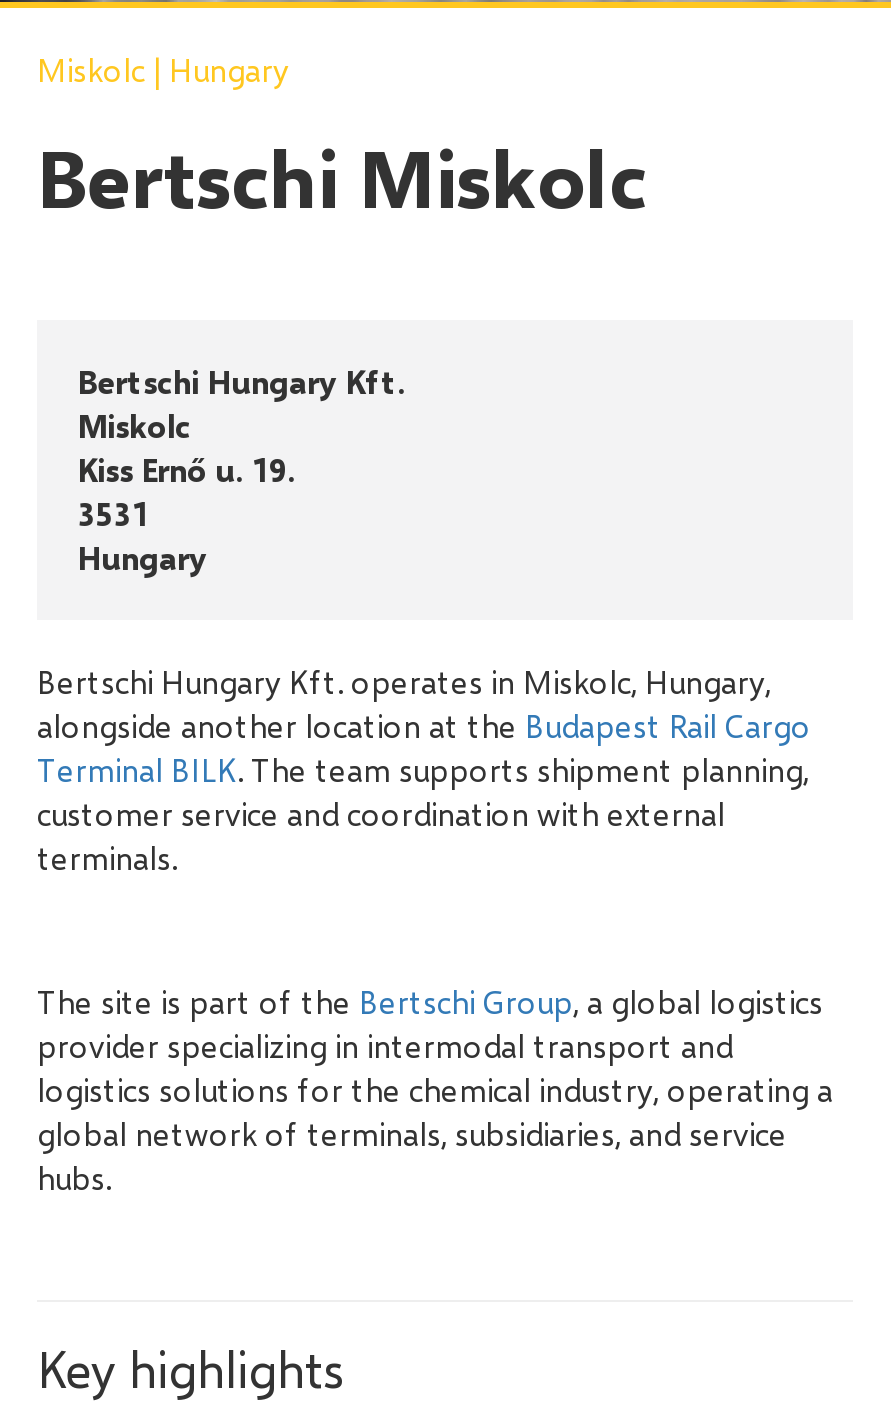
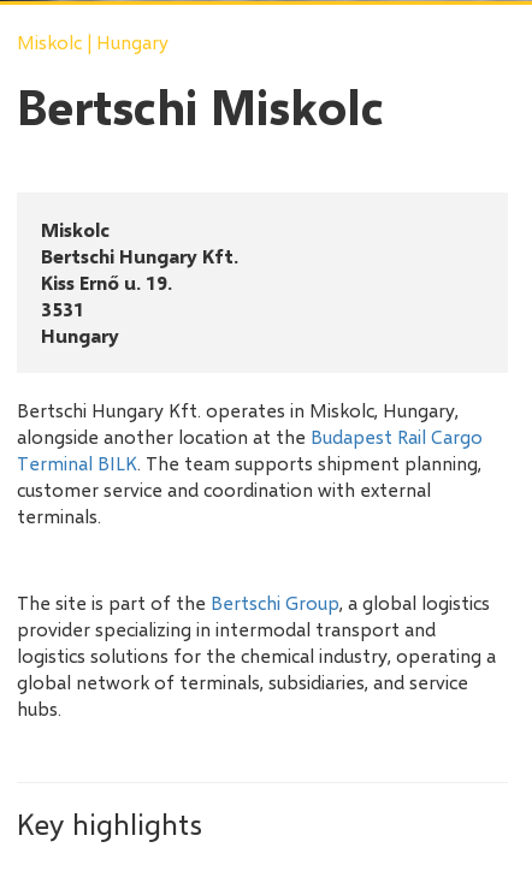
moved down: Bertschi Hungary Kft.

moved up: Miskolc
